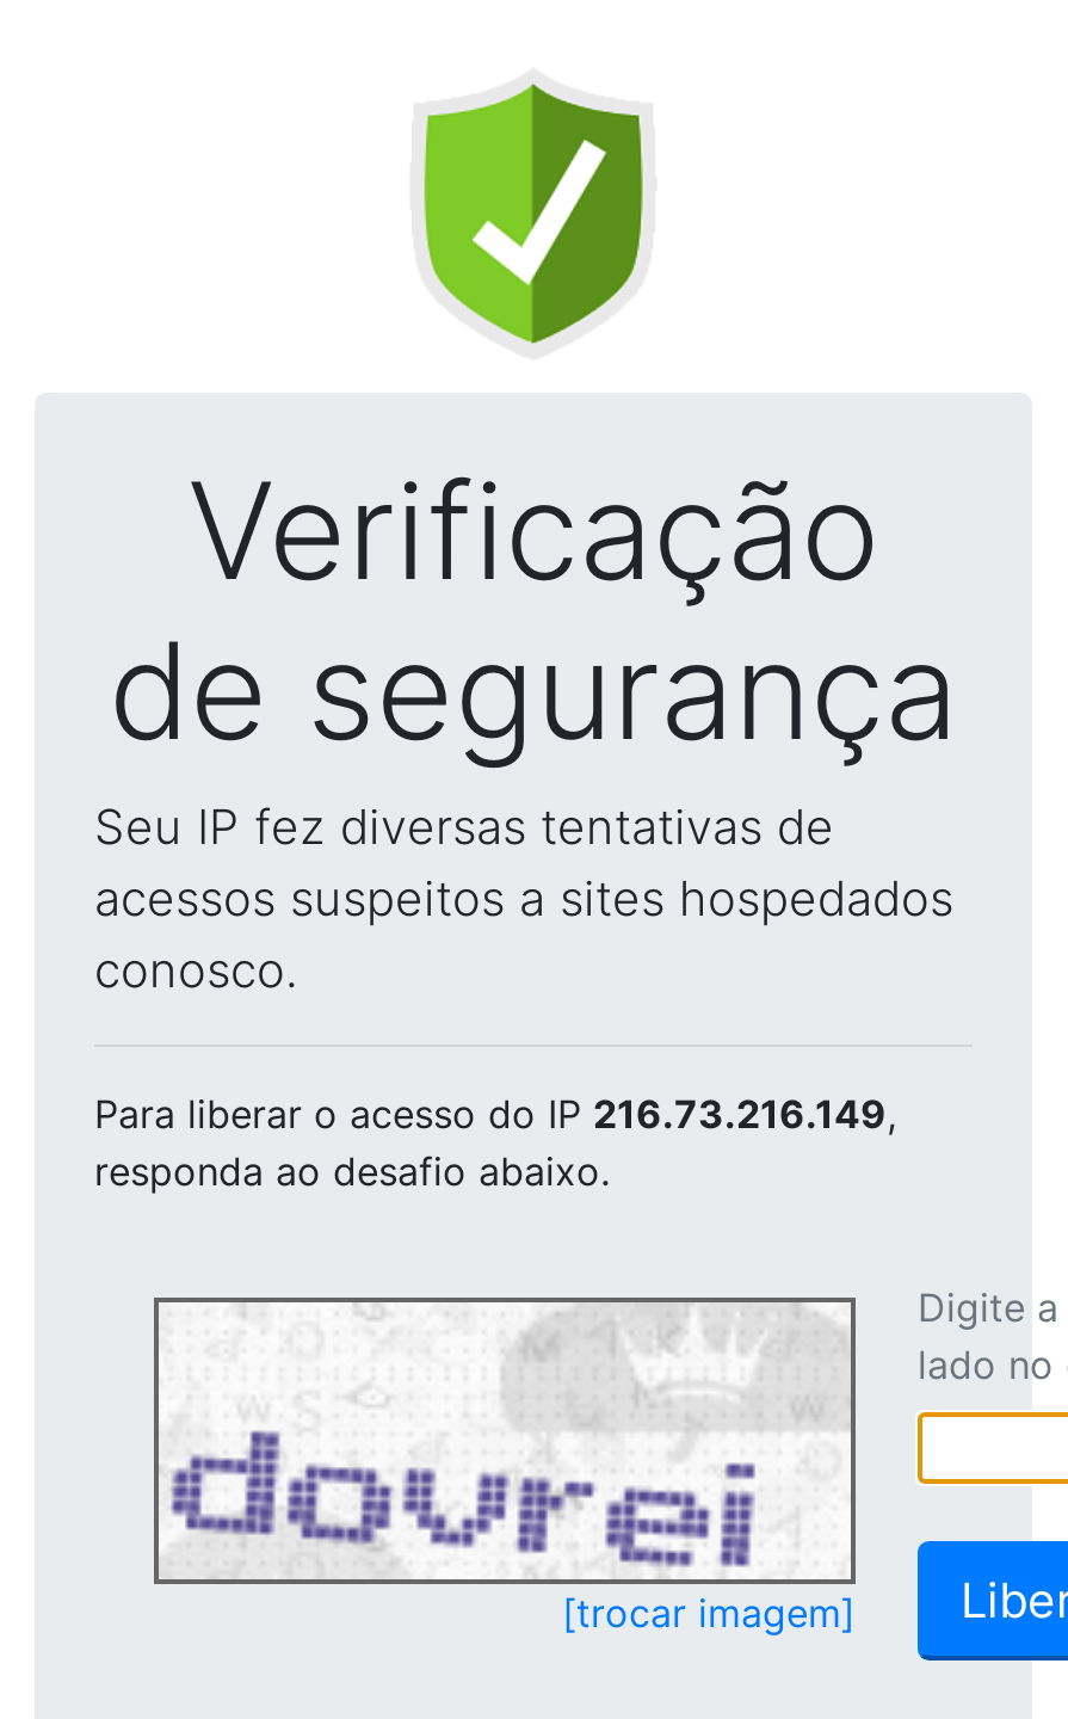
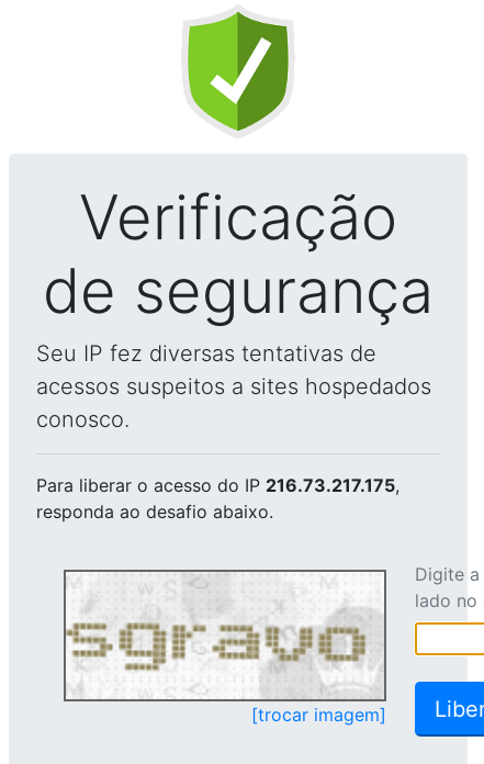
- Para liberar o acesso do IP 216.73.216.149,
+ Para liberar o acesso do IP 216.73.217.175,

- [image]
+ [image]
